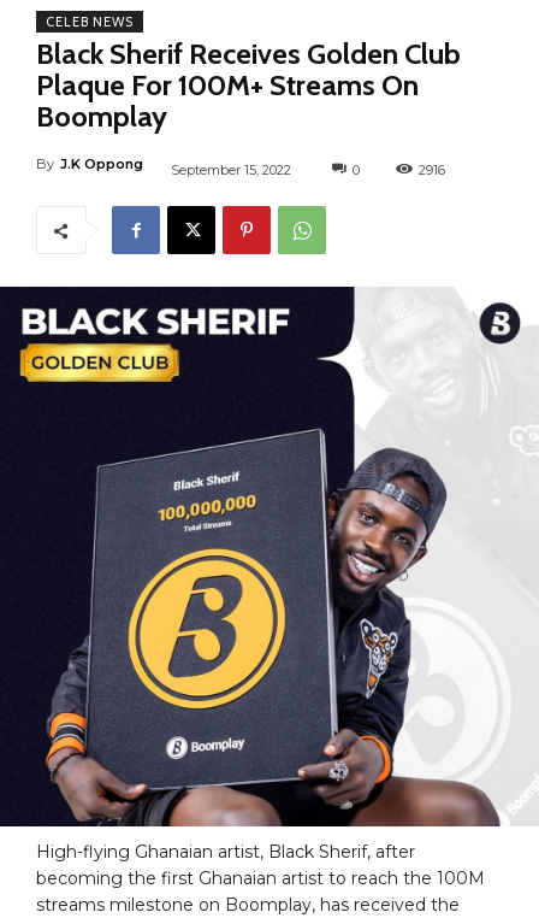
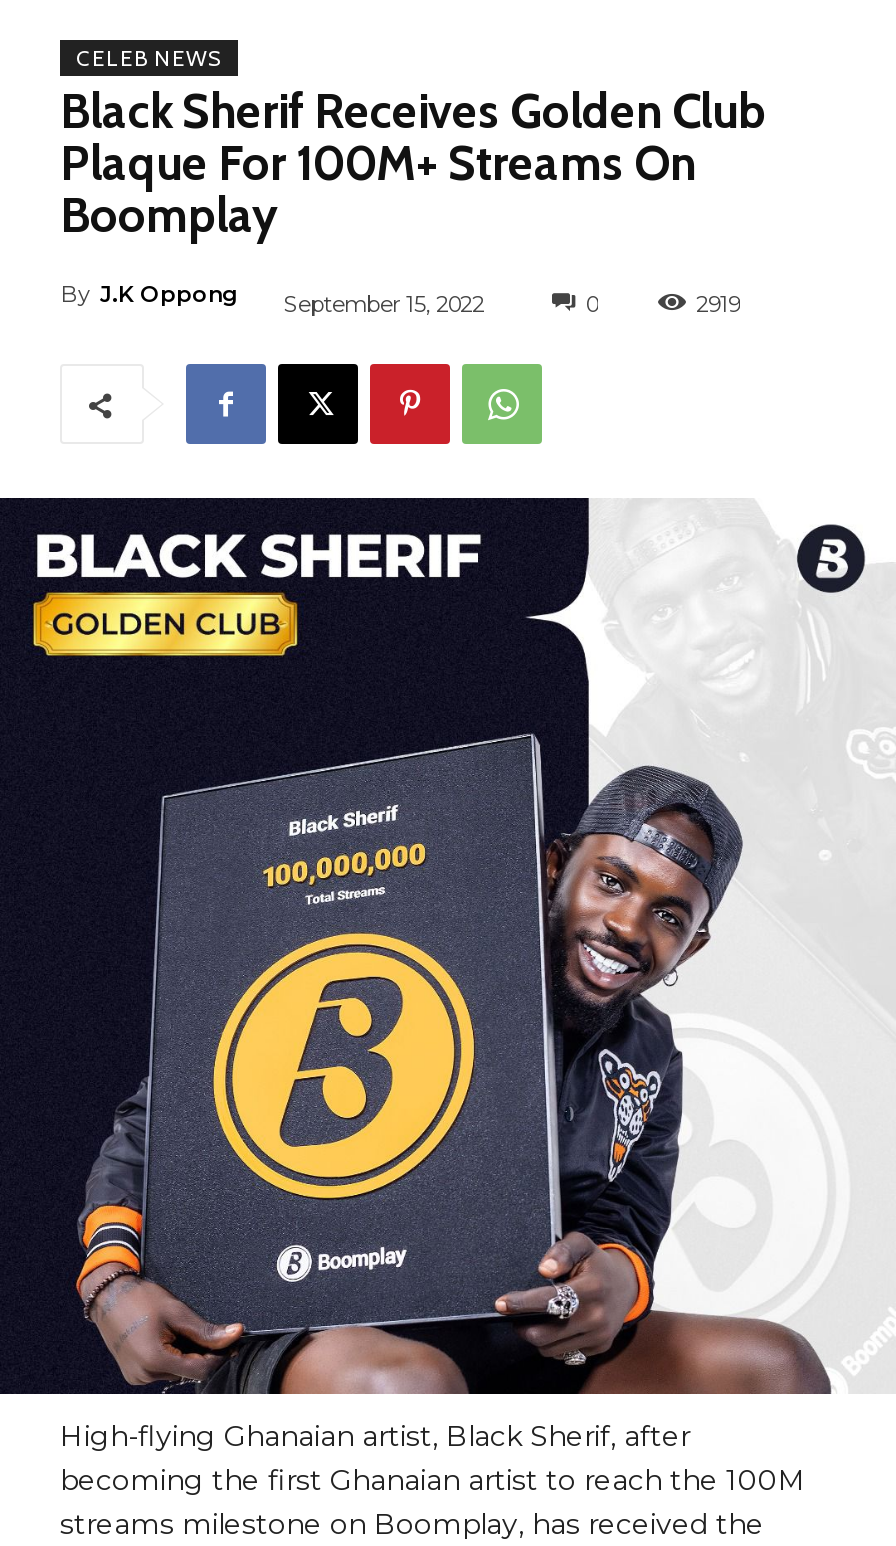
- 2916
+ 2919
